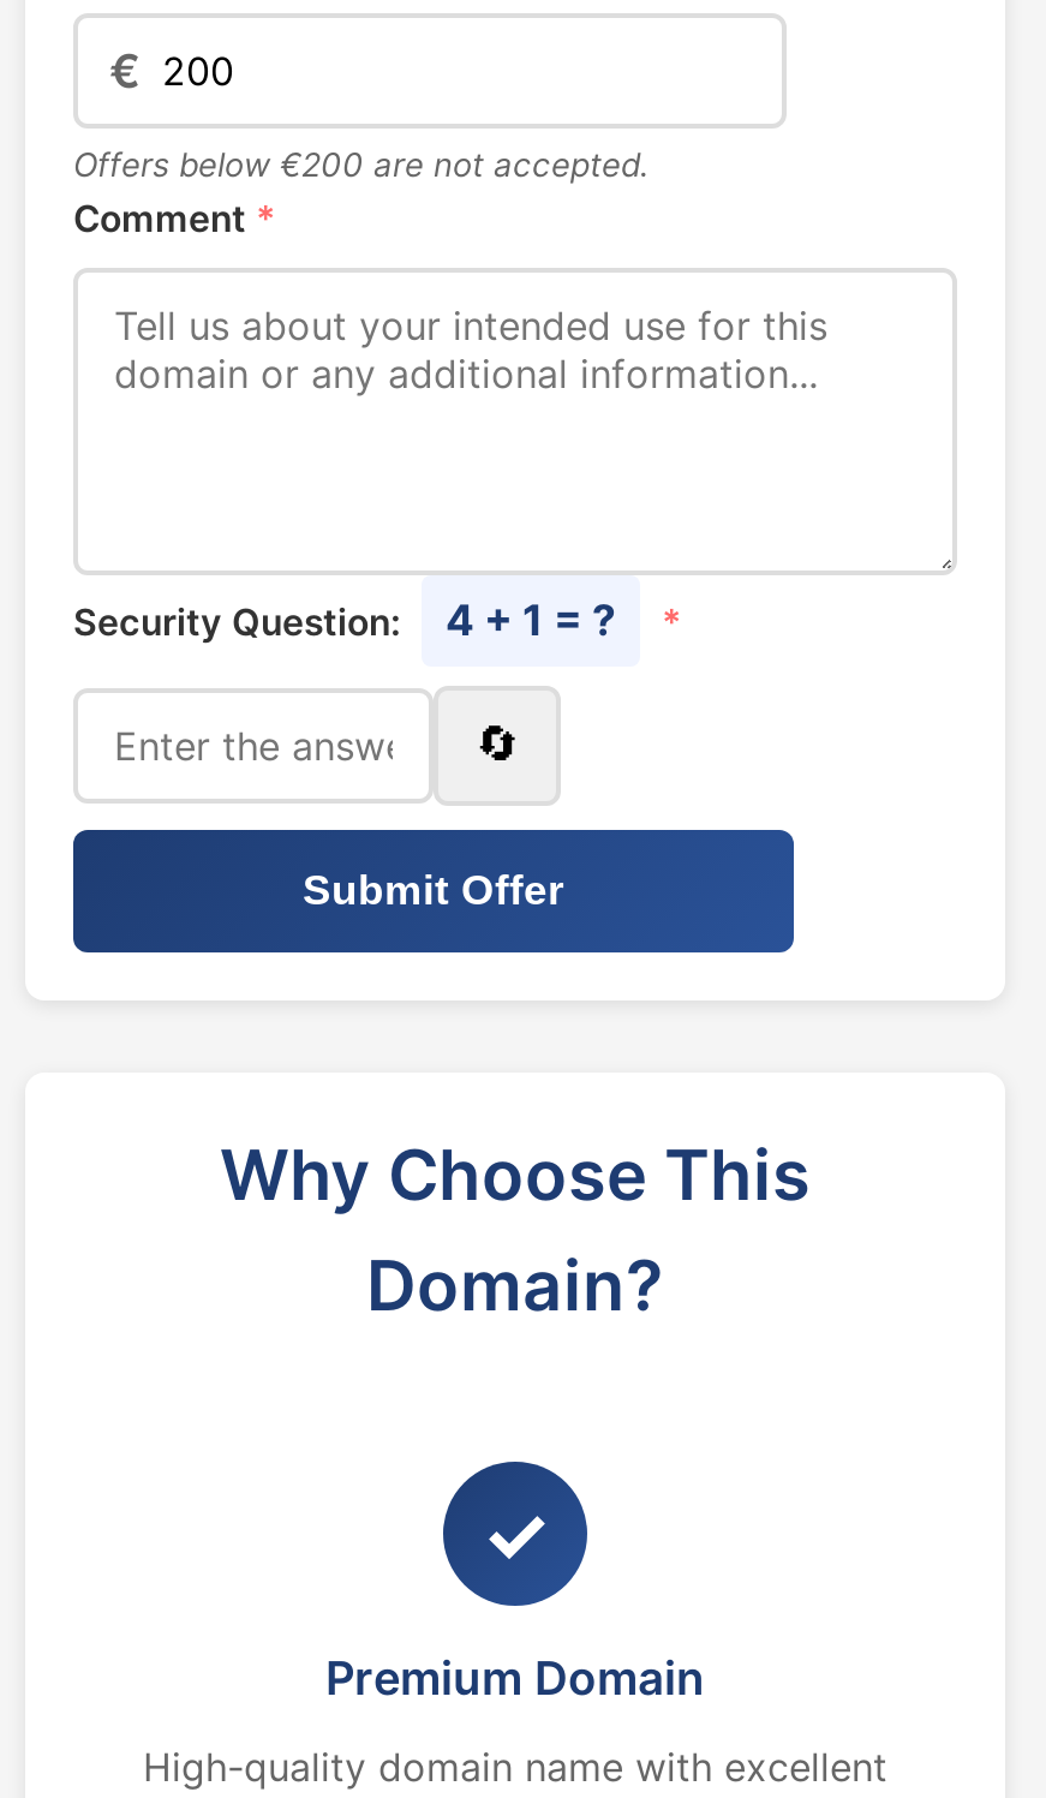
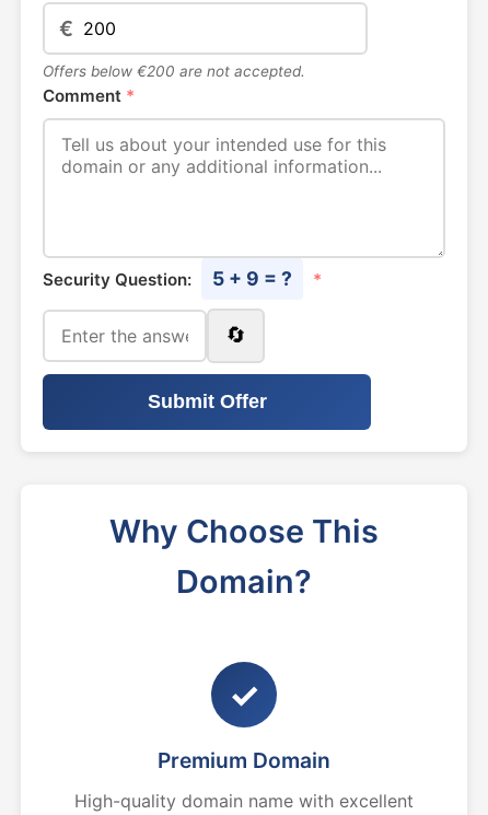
- 4 + 1 = ?
+ 5 + 9 = ?
